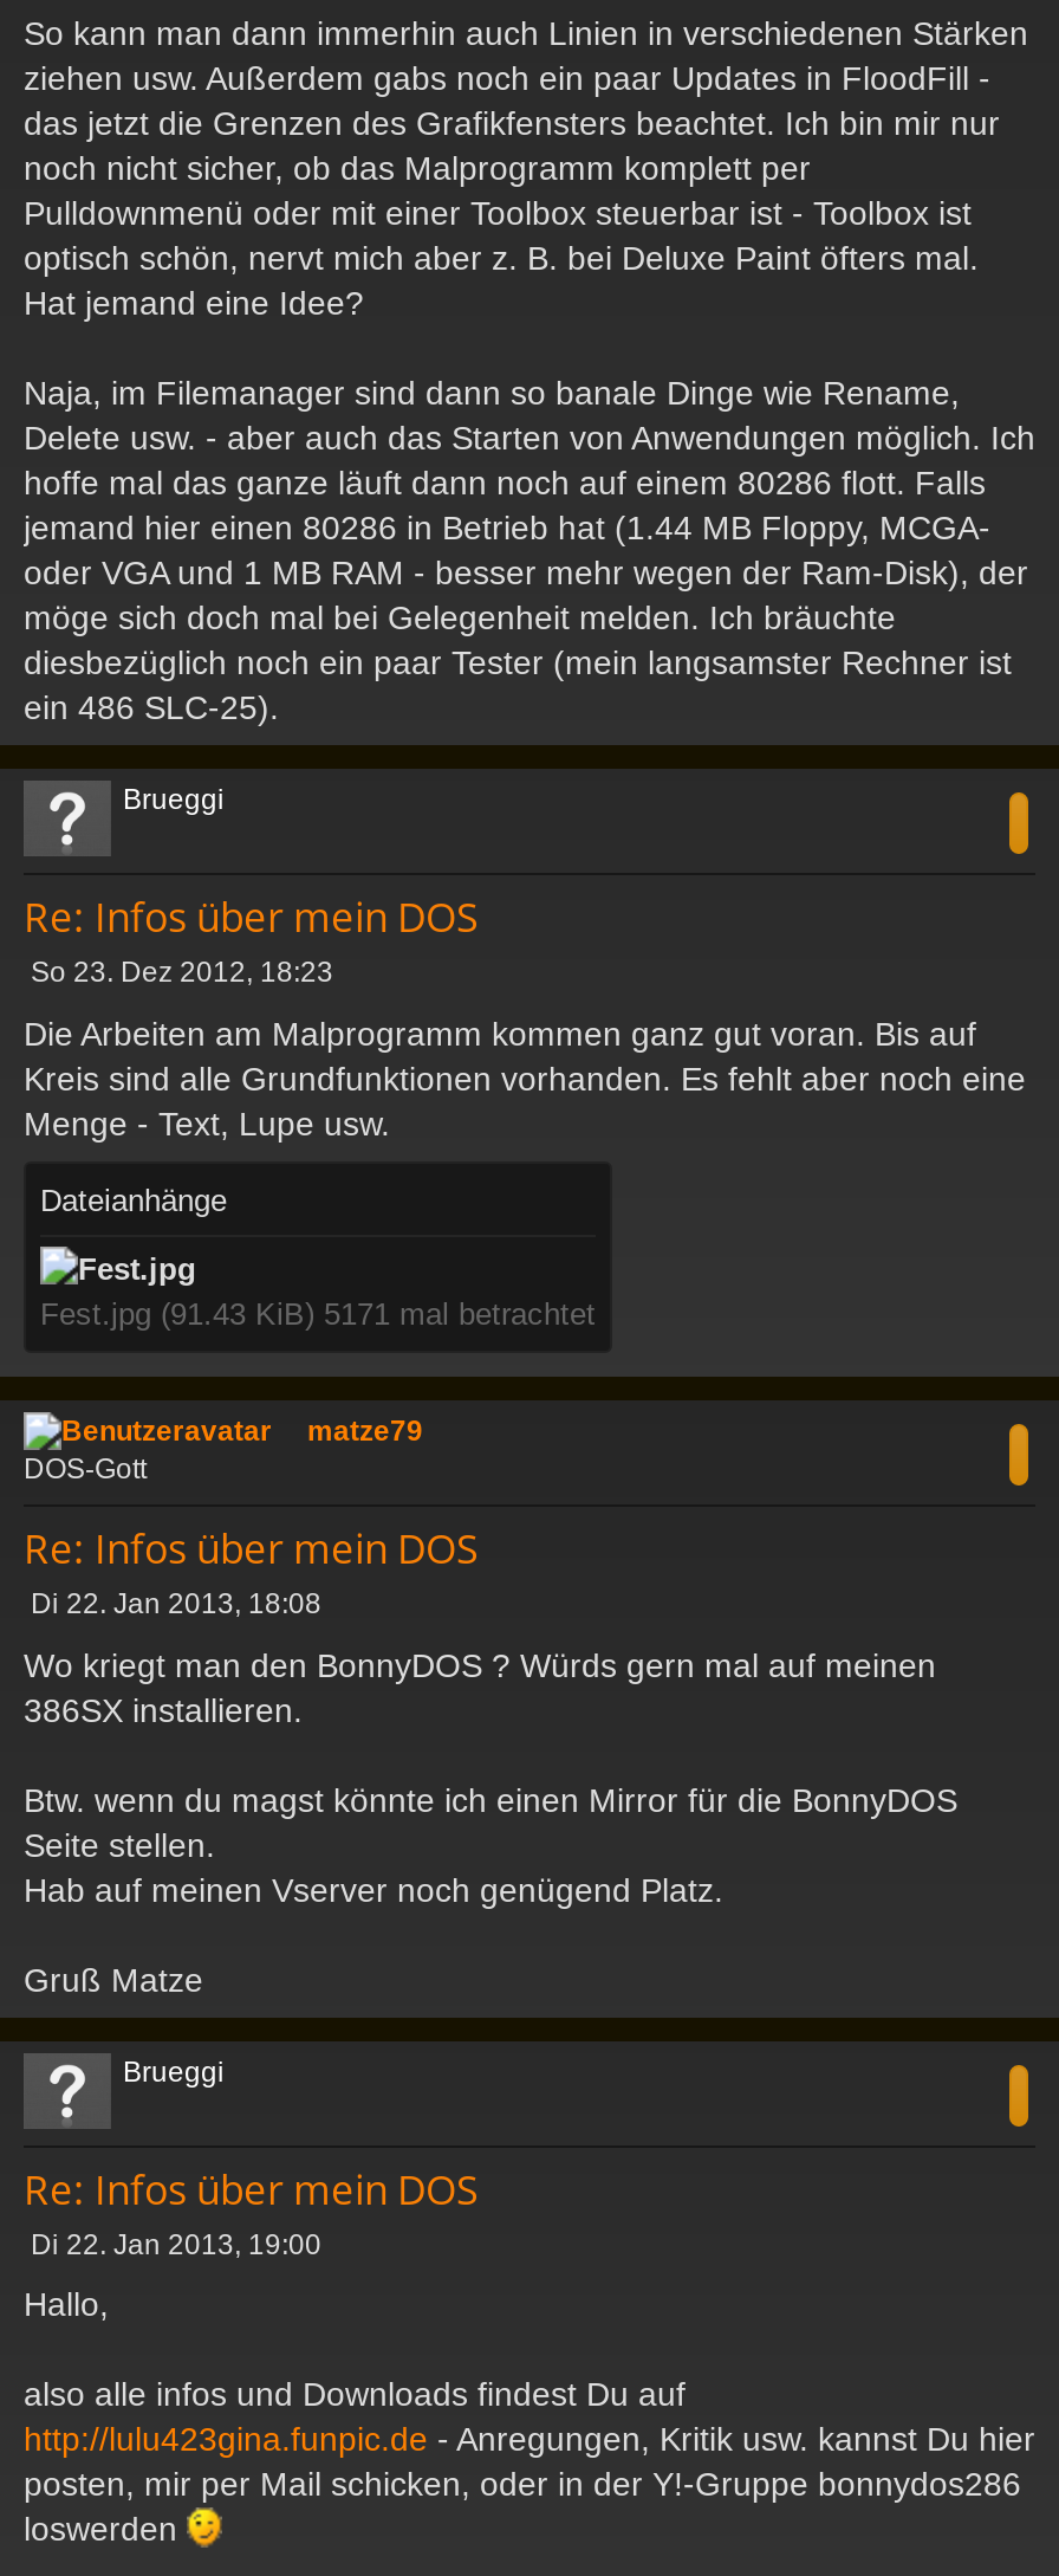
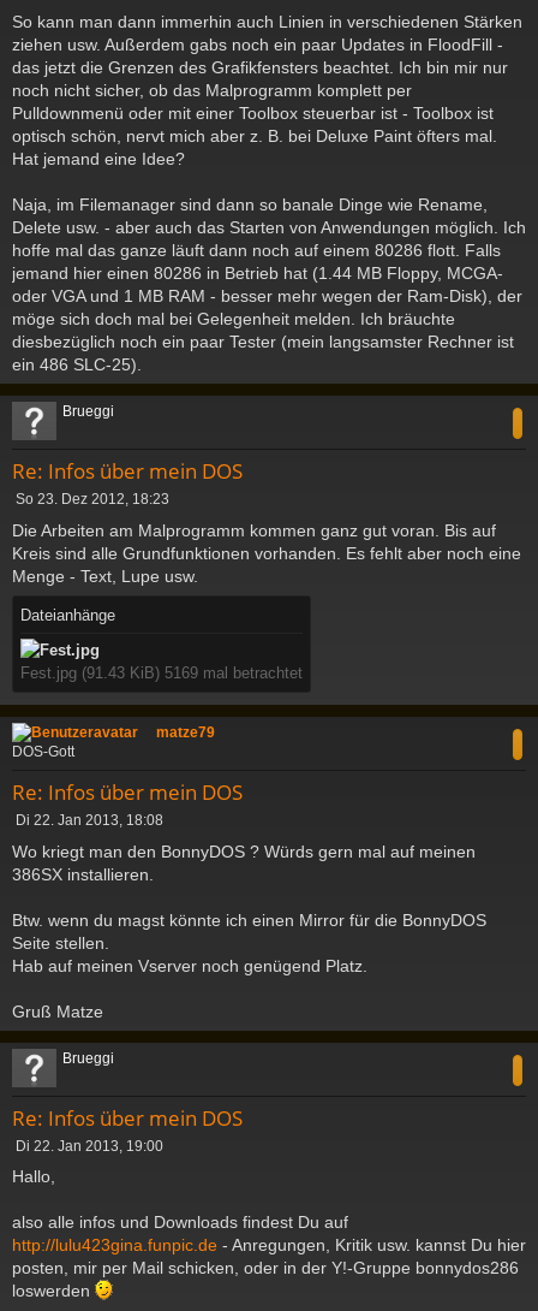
- Fest.jpg (91.43 KiB) 5171 mal betrachtet
+ Fest.jpg (91.43 KiB) 5169 mal betrachtet
